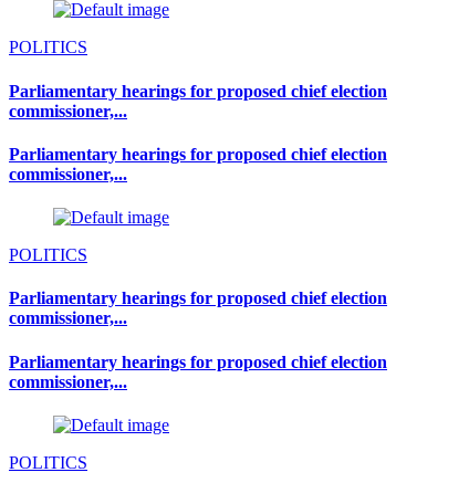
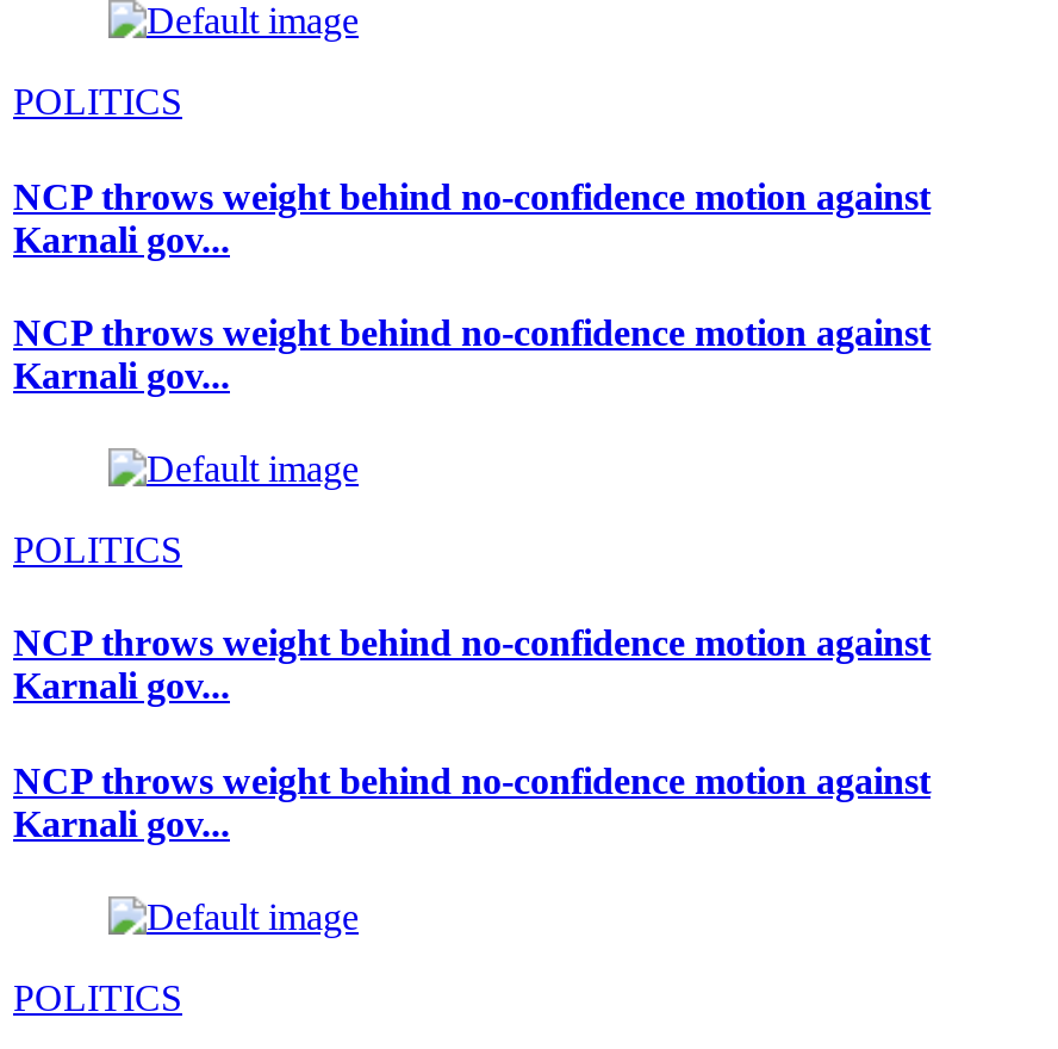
- Parliamentary hearings for proposed chief election
- commissioner,...
+ NCP throws weight behind no-confidence motion against
+ Karnali gov...

- Parliamentary hearings for proposed chief election
- commissioner,...
+ NCP throws weight behind no-confidence motion against
+ Karnali gov...

- Parliamentary hearings for proposed chief election
- commissioner,...
+ NCP throws weight behind no-confidence motion against
+ Karnali gov...

- Parliamentary hearings for proposed chief election
- commissioner,...
+ NCP throws weight behind no-confidence motion against
+ Karnali gov...
